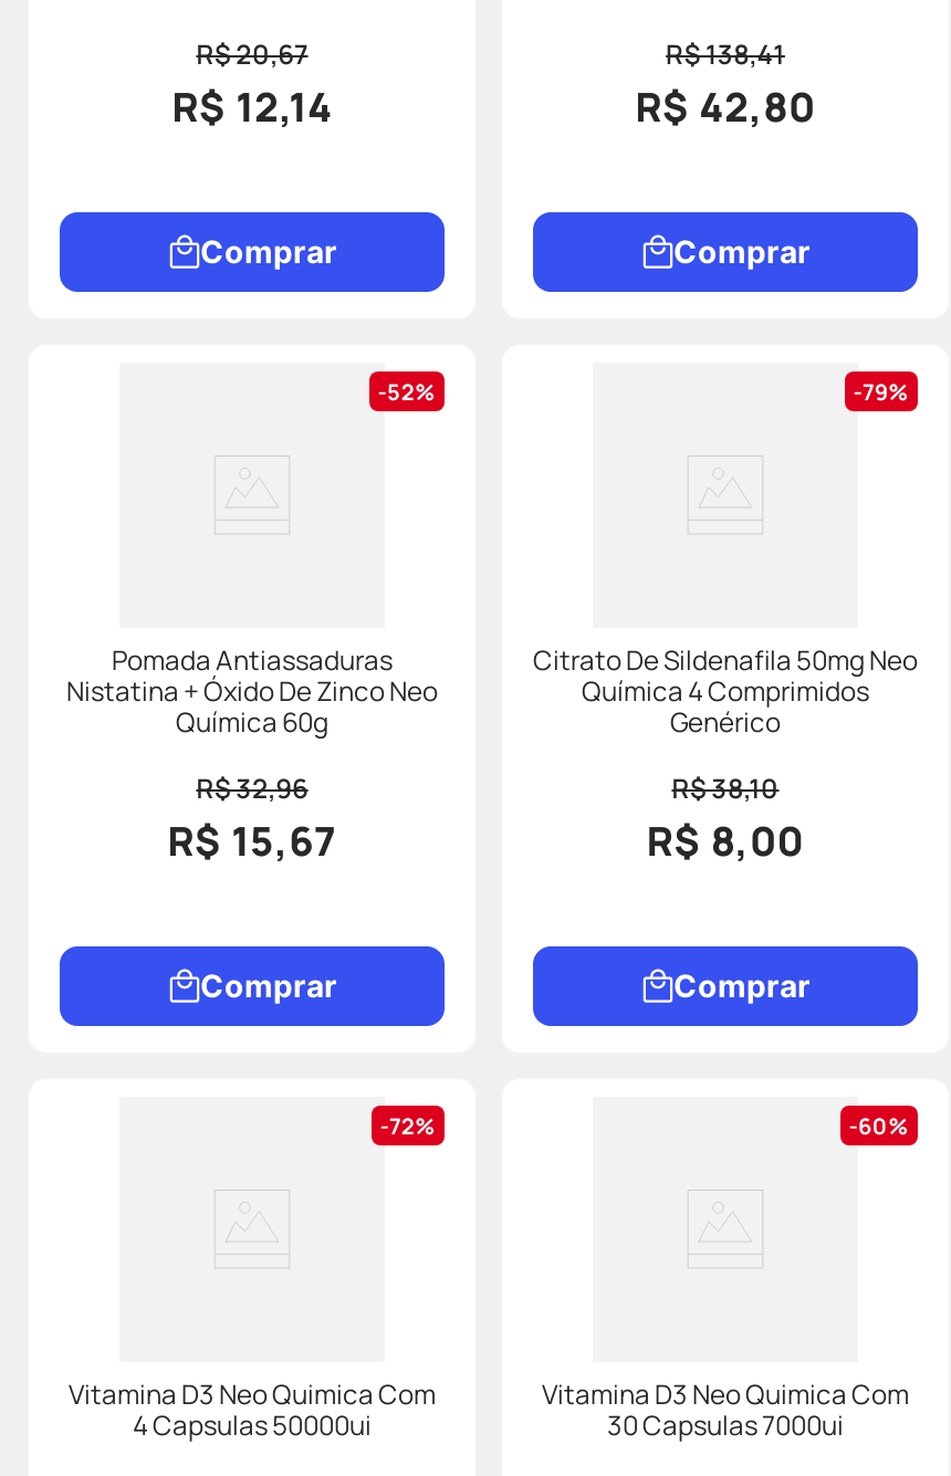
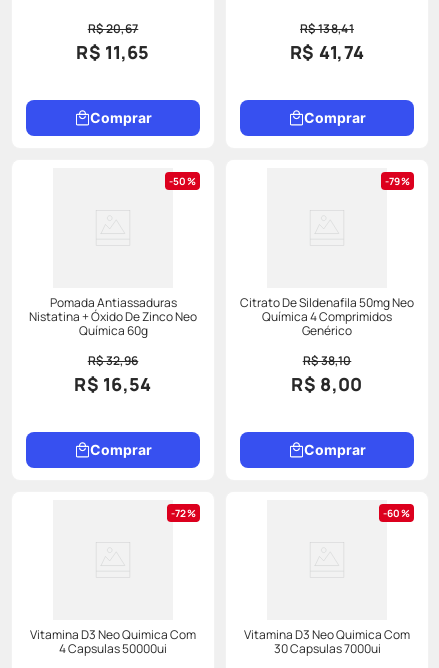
- R$ 12,14
+ R$ 11,65

- R$ 42,80
+ R$ 41,74

- 52%
+ 50%

- R$ 15,67
+ R$ 16,54
